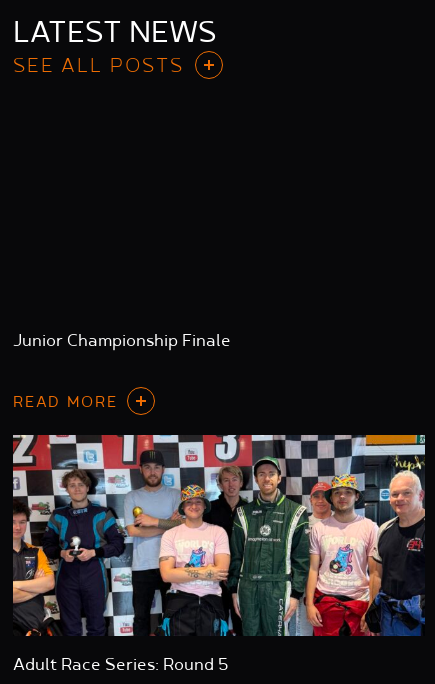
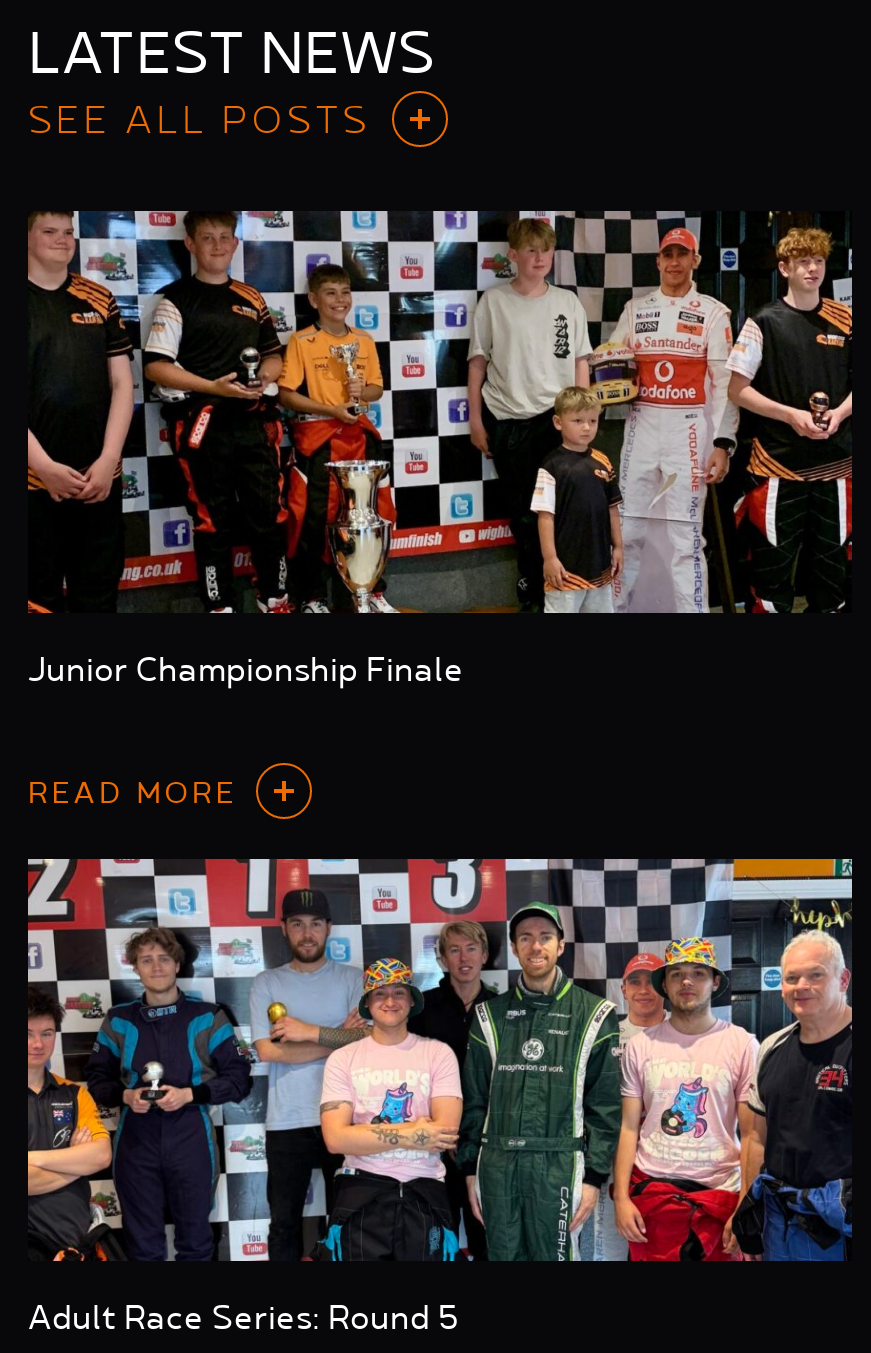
+ [image]
